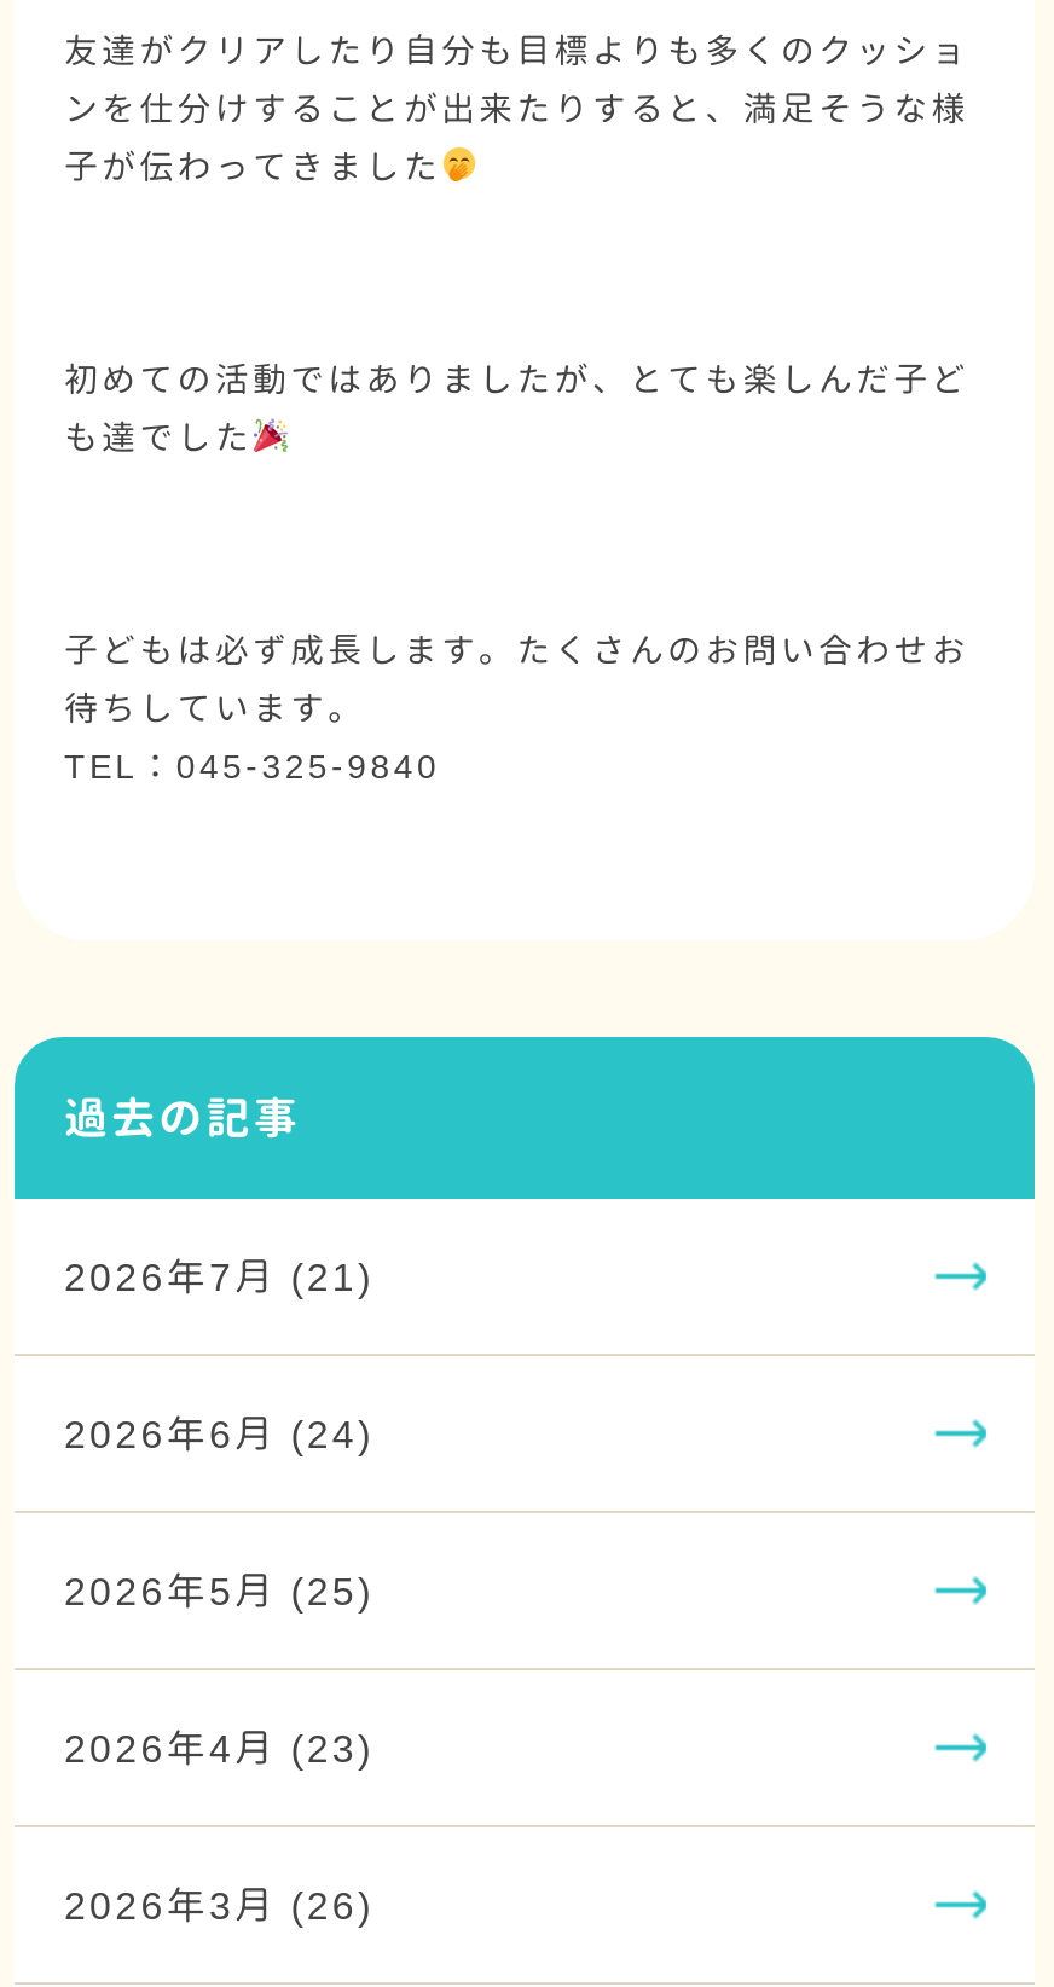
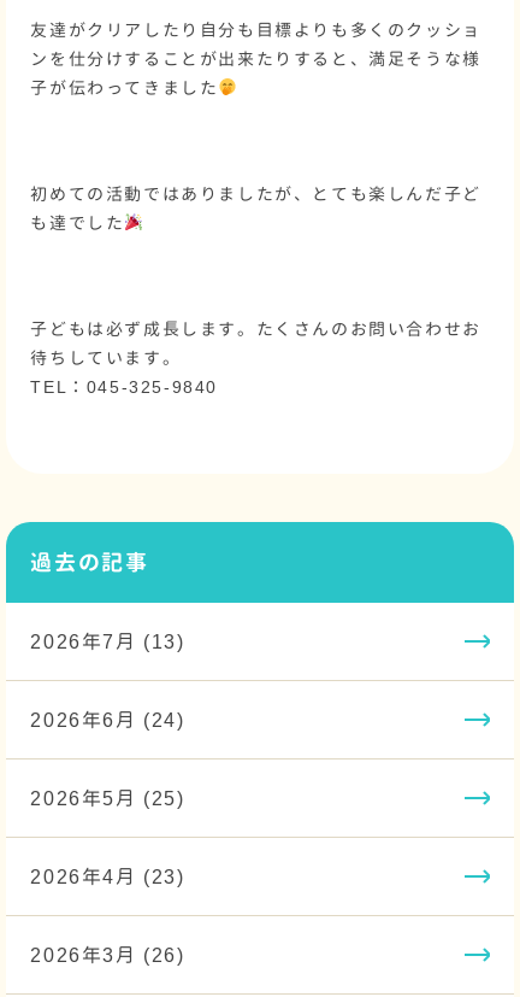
- 2026年7月 (21)
+ 2026年7月 (13)
